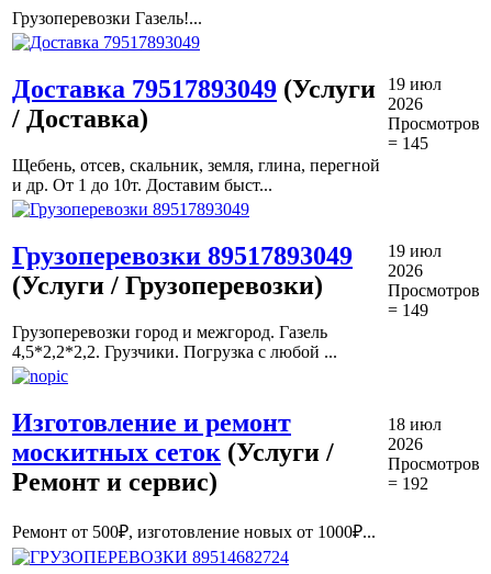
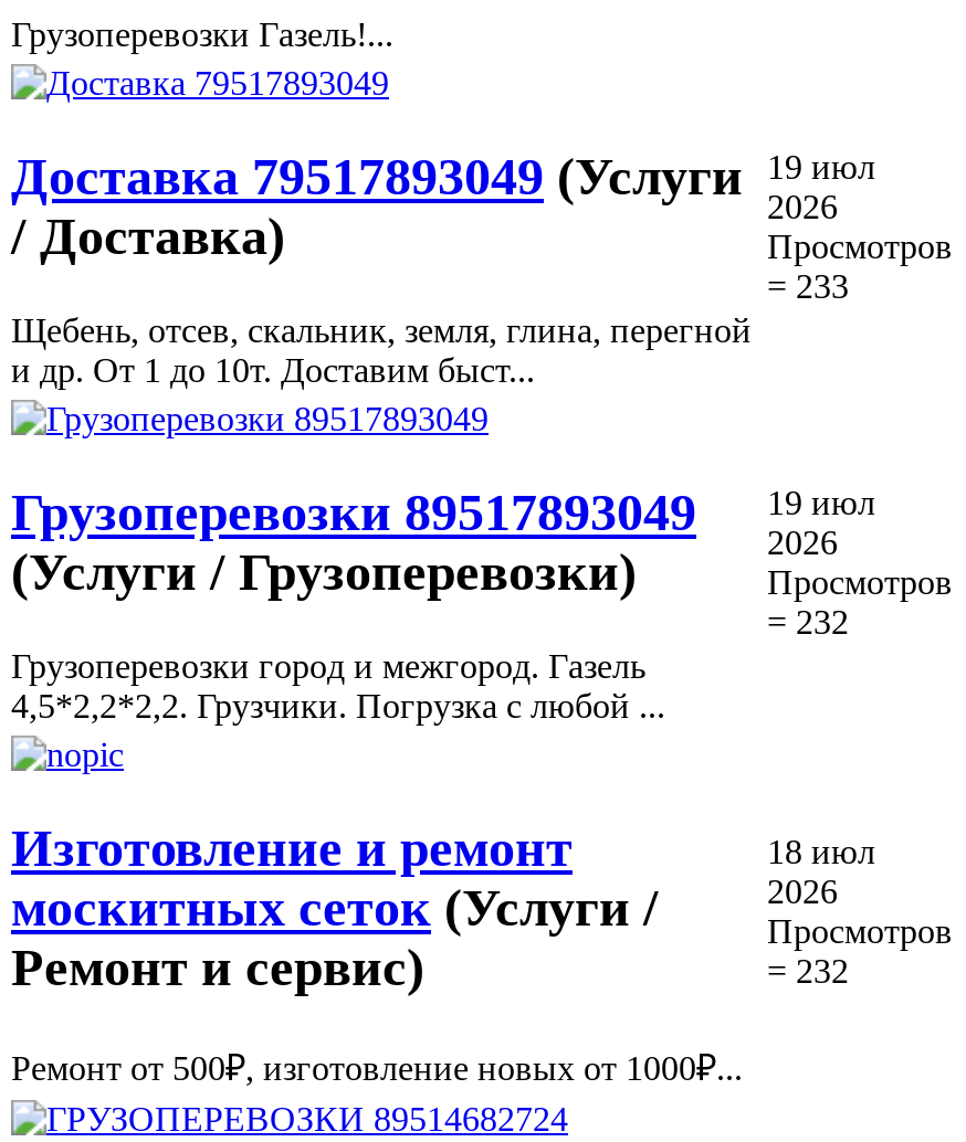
- = 145
+ = 233

- = 149
+ = 232

- = 192
+ = 232
